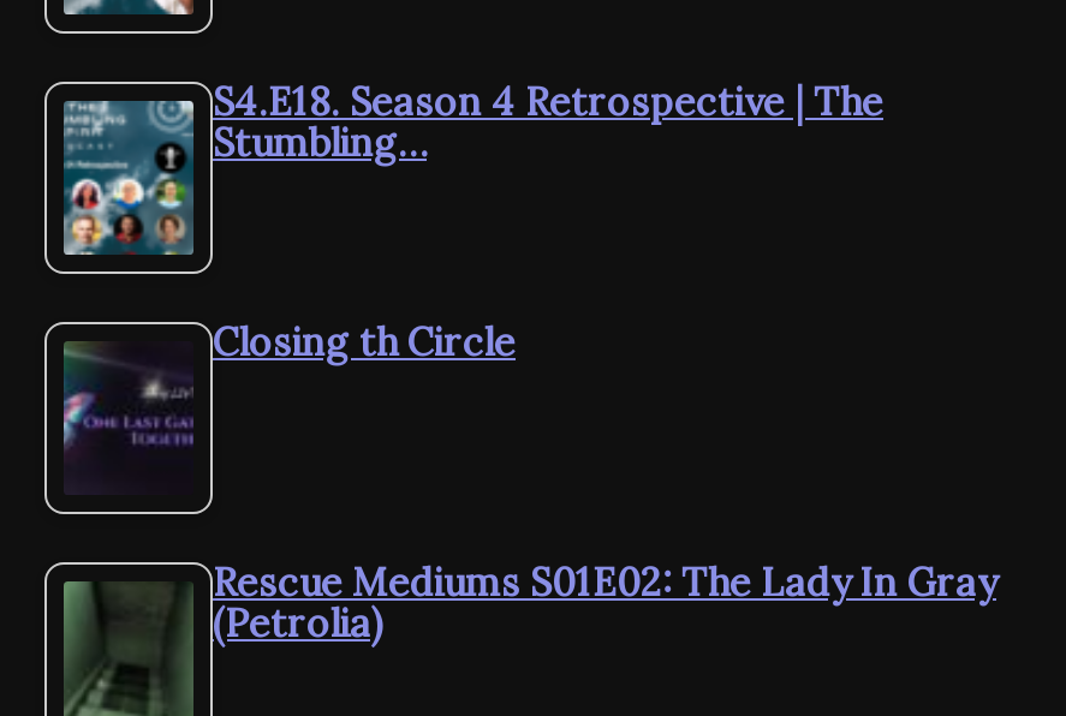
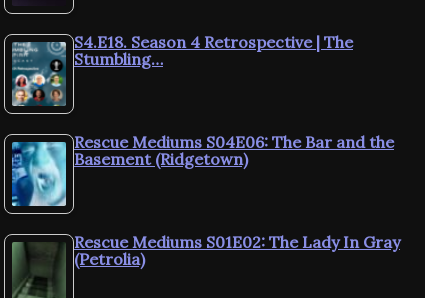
- [image]
- Closing th Circle
+ [image]
+ Rescue Mediums S04E06: The Bar and the
+ Basement (Ridgetown)
